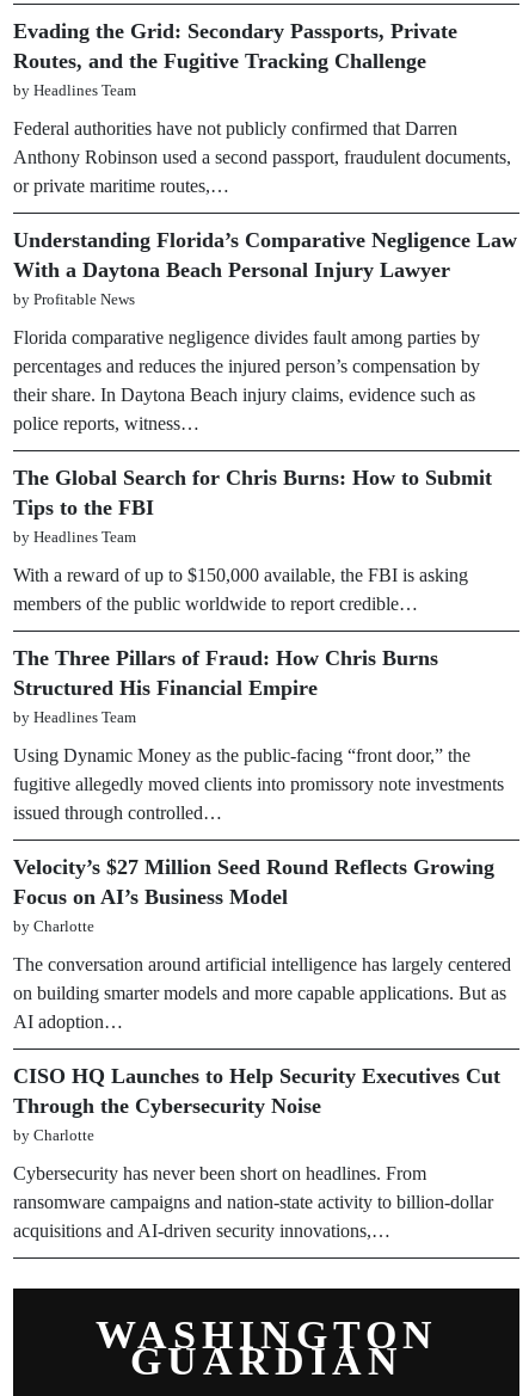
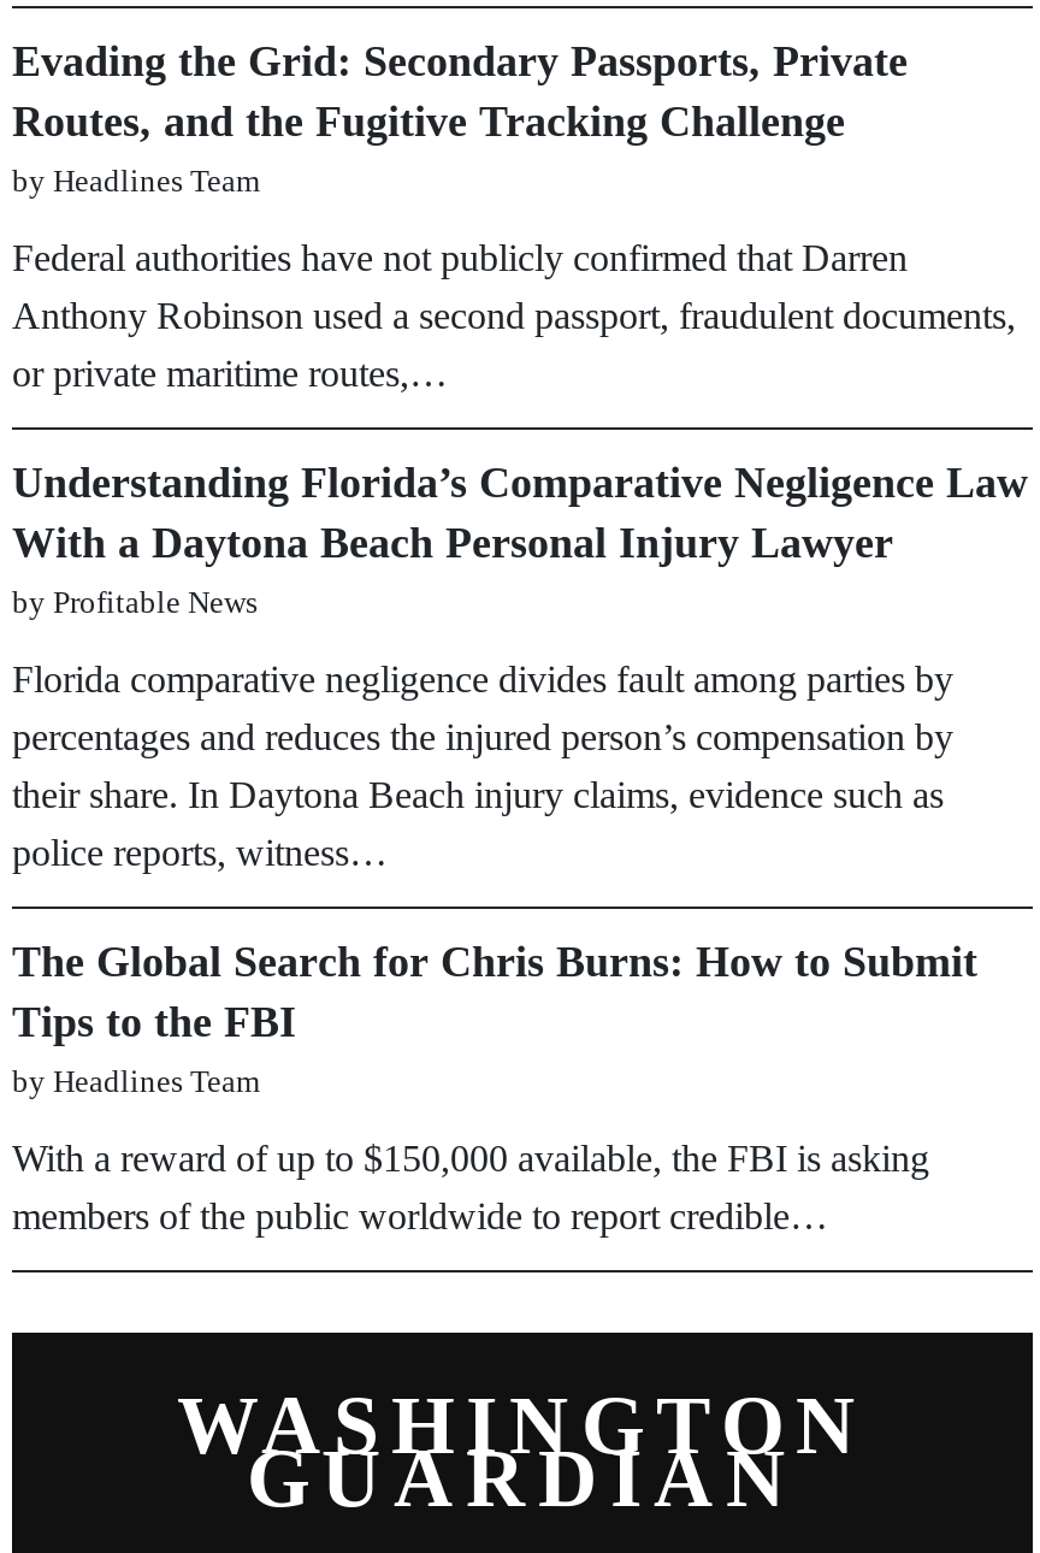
- The Three Pillars of Fraud: How Chris Burns
- Structured His Financial Empire
- by Headlines Team
- Using Dynamic Money as the public-facing “front door,” the
- fugitive allegedly moved clients into promissory note investments
- issued through controlled…
- Velocity’s $27 Million Seed Round Reflects Growing
- Focus on AI’s Business Model
- by Charlotte
- The conversation around artificial intelligence has largely centered
- on building smarter models and more capable applications. But as
- AI adoption…
- CISO HQ Launches to Help Security Executives Cut
- Through the Cybersecurity Noise
- by Charlotte
- Cybersecurity has never been short on headlines. From
- ransomware campaigns and nation-state activity to billion-dollar
- acquisitions and AI-driven security innovations,…
